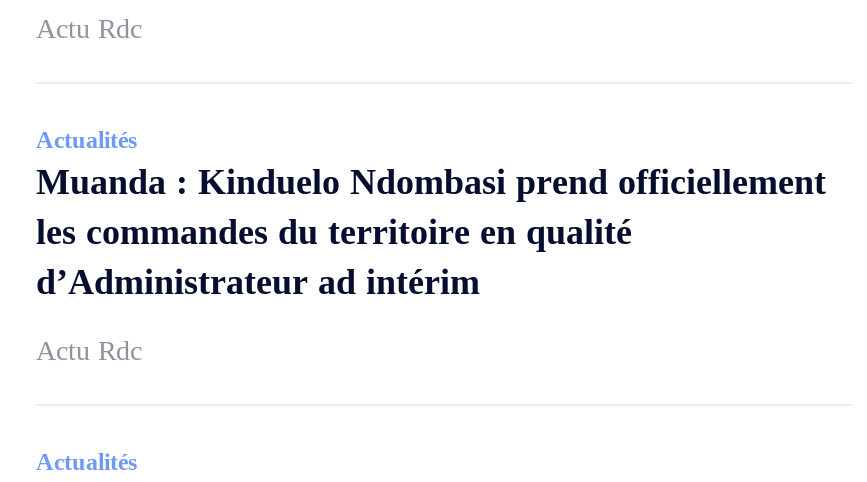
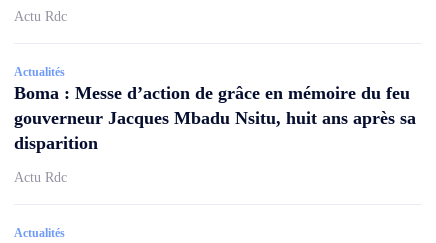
- Muanda : Kinduelo Ndombasi prend officiellement
- les commandes du territoire en qualité
- d’Administrateur ad intérim
+ Boma : Messe d’action de grâce en mémoire du feu
+ gouverneur Jacques Mbadu Nsitu, huit ans après sa
+ disparition
